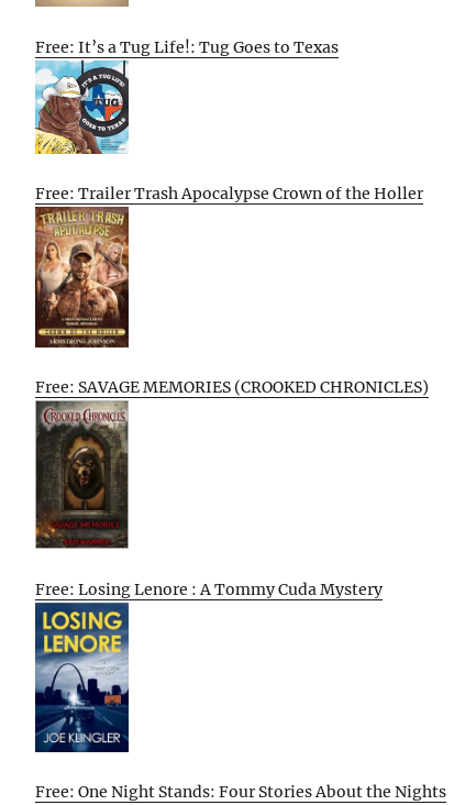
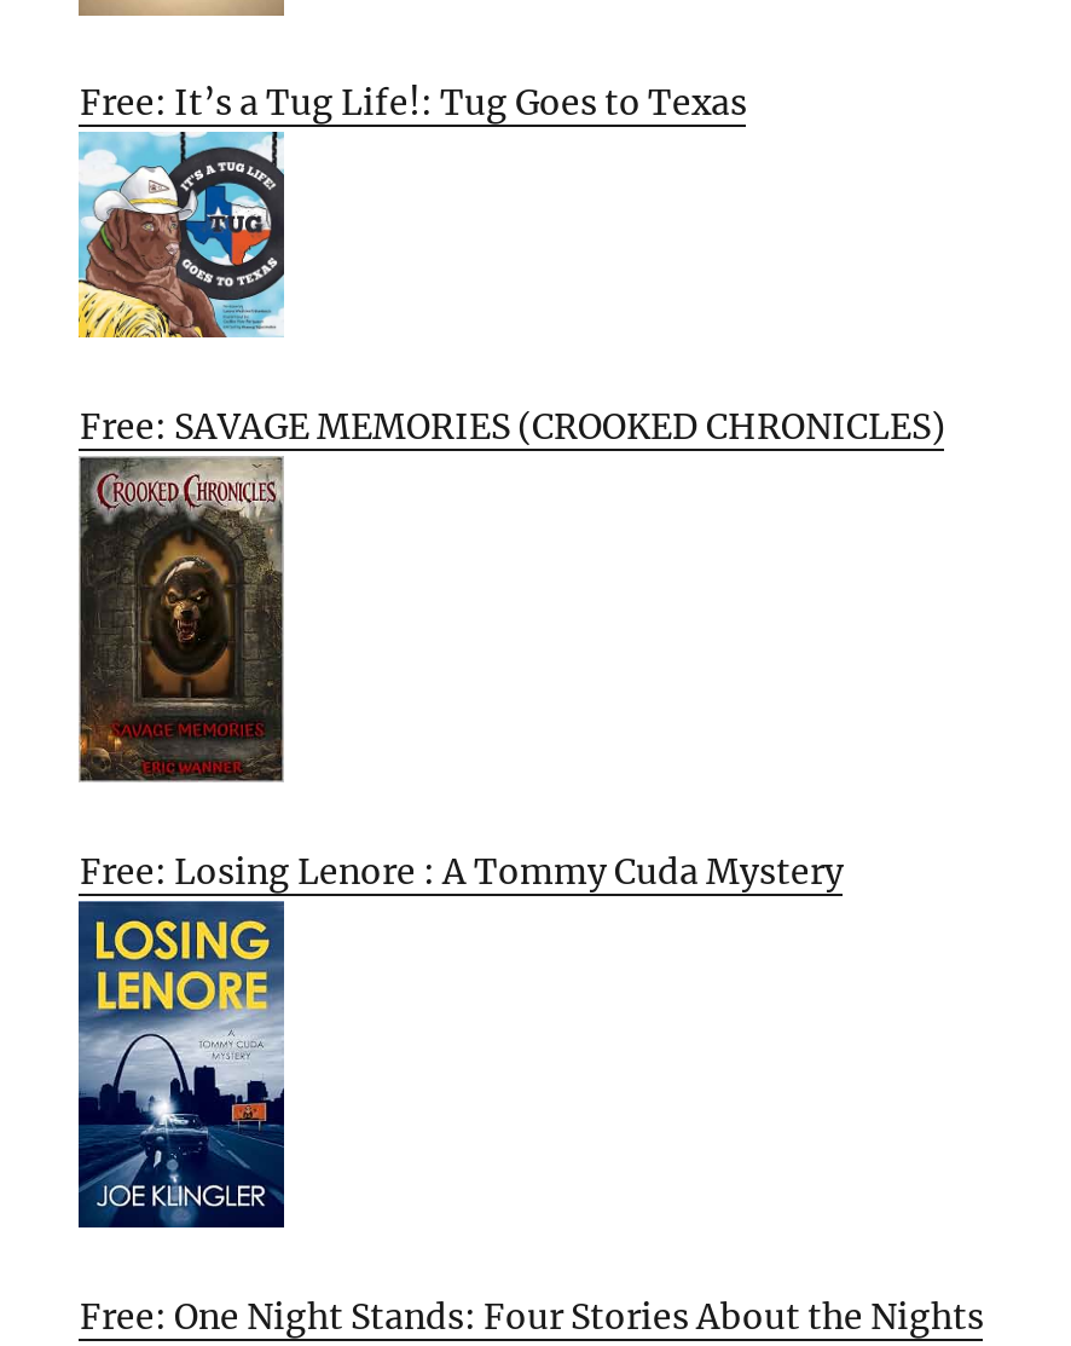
- Free: Trailer Trash Apocalypse Crown of the Holler

- [image]
